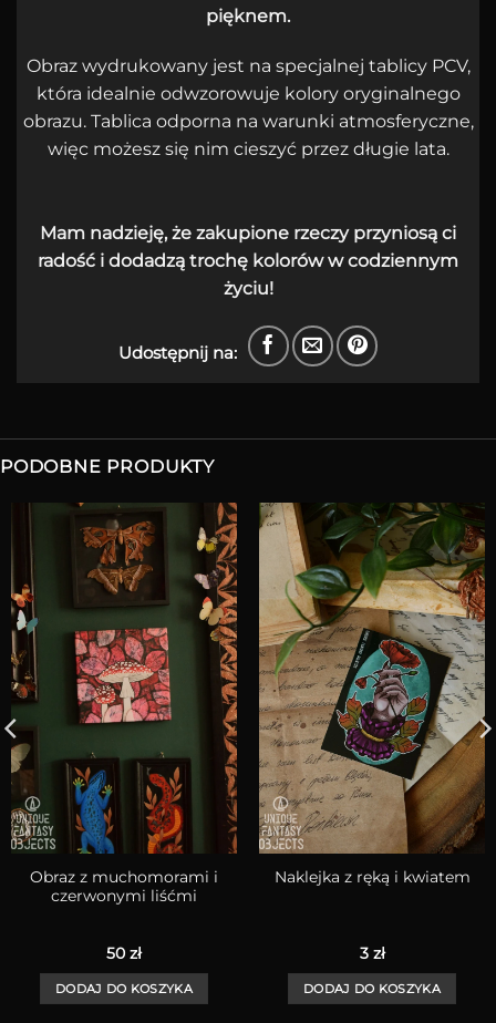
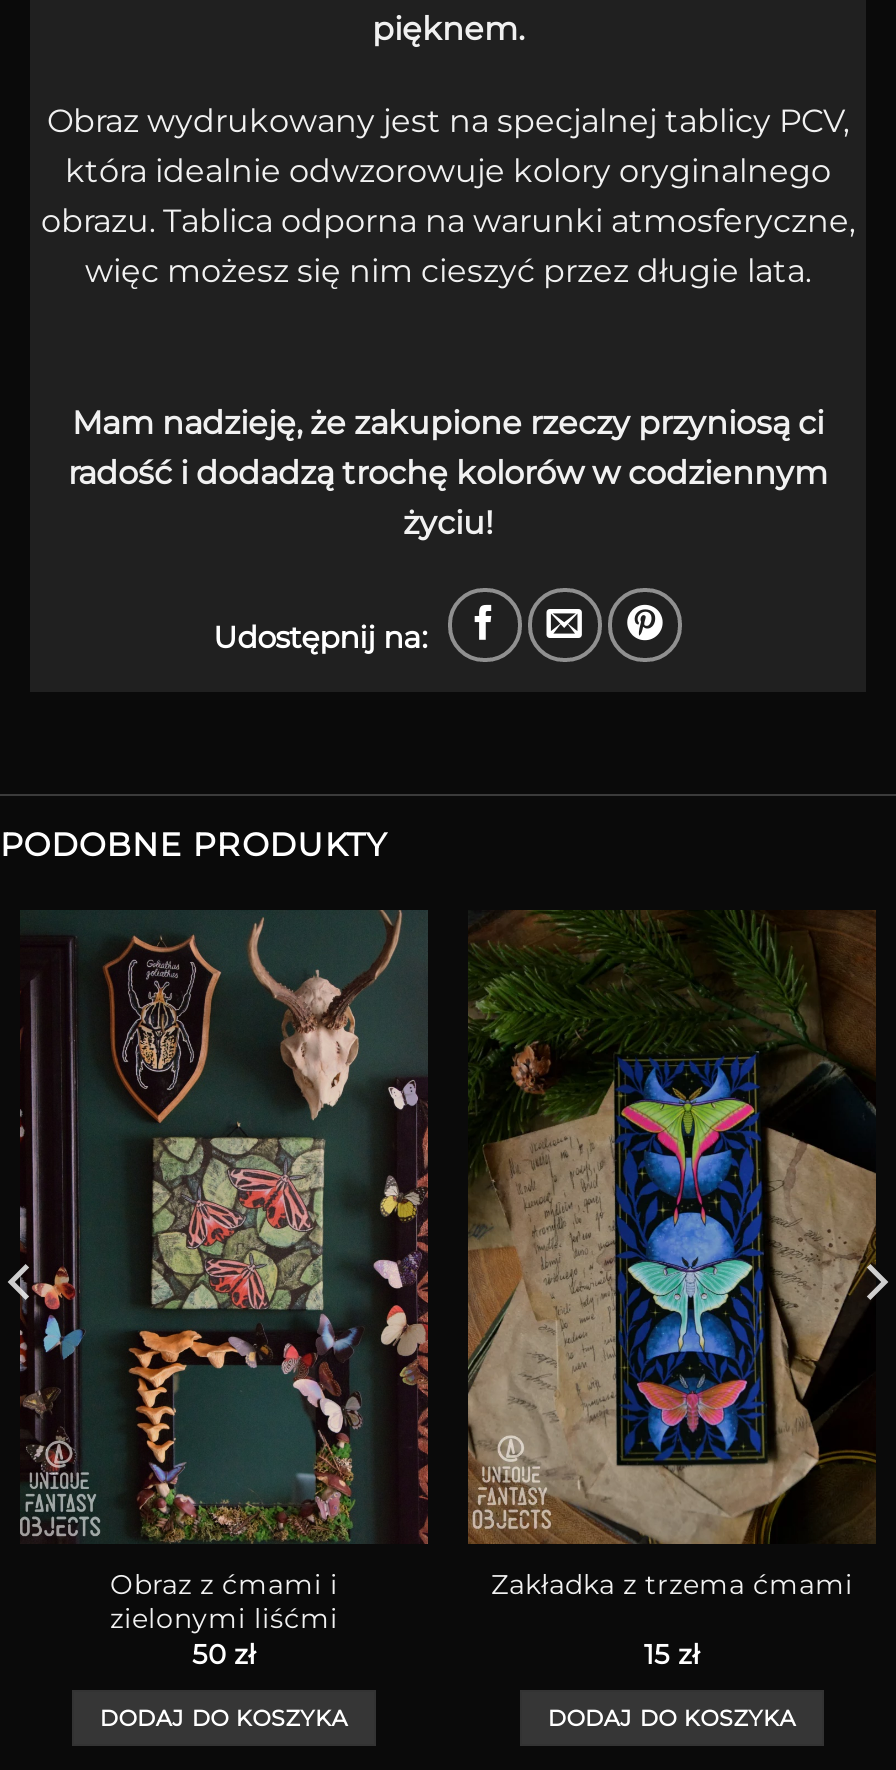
- [image]
- Obraz z muchomorami i
+ [image]
+ Obraz z ćmami i

- [image]
+ [image]

- Naklejka z ręką i kwiatem
+ Zakładka z trzema ćmami

- czerwonymi liśćmi
+ zielonymi liśćmi

- 3 zł
+ 15 zł
